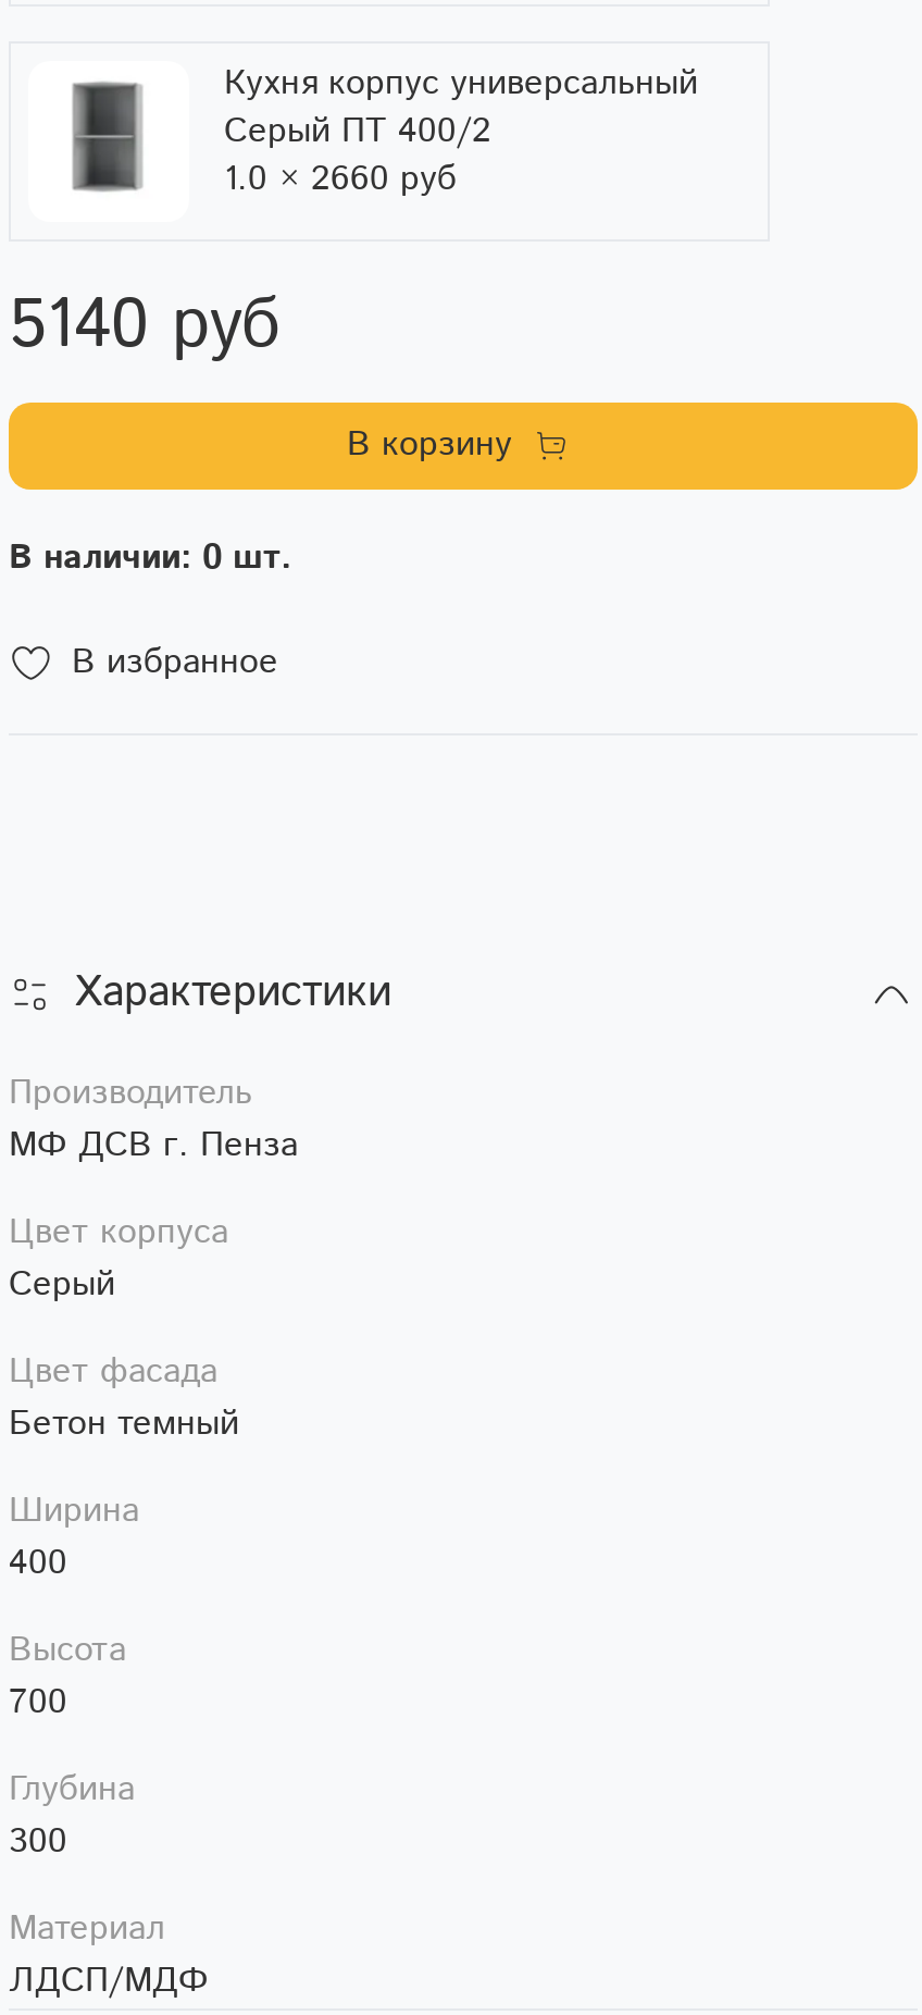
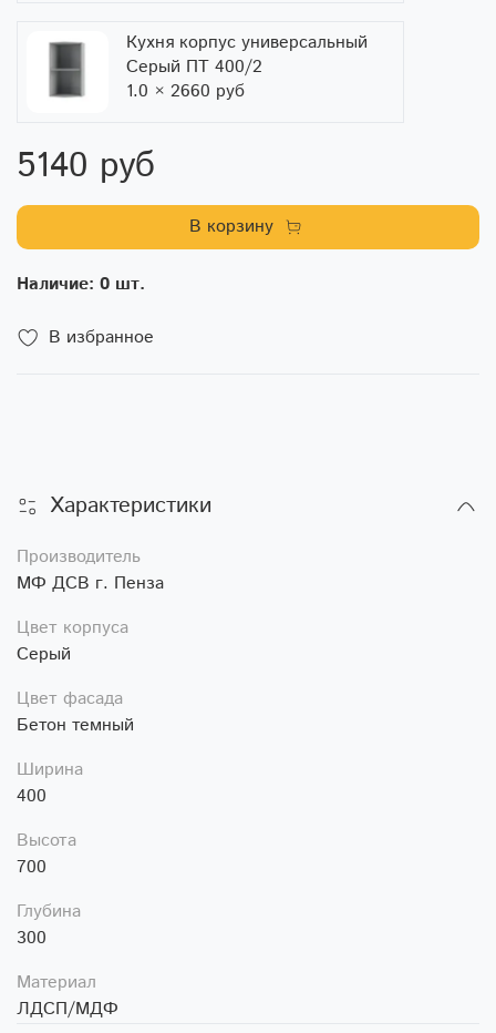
- В наличии: 0 шт.
+ Наличие: 0 шт.
